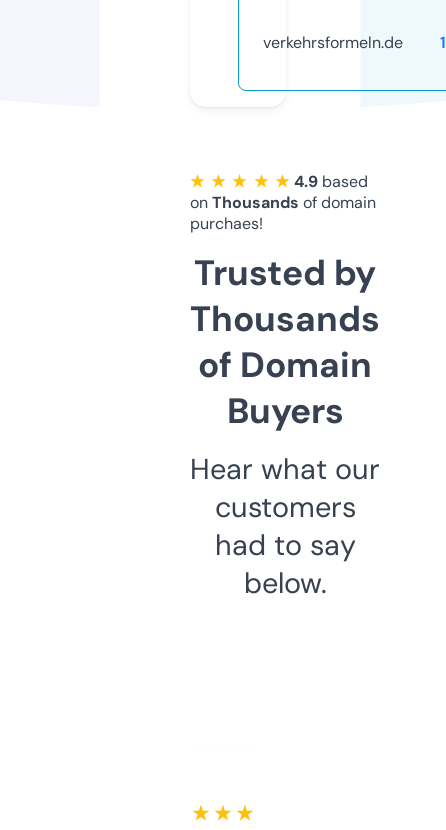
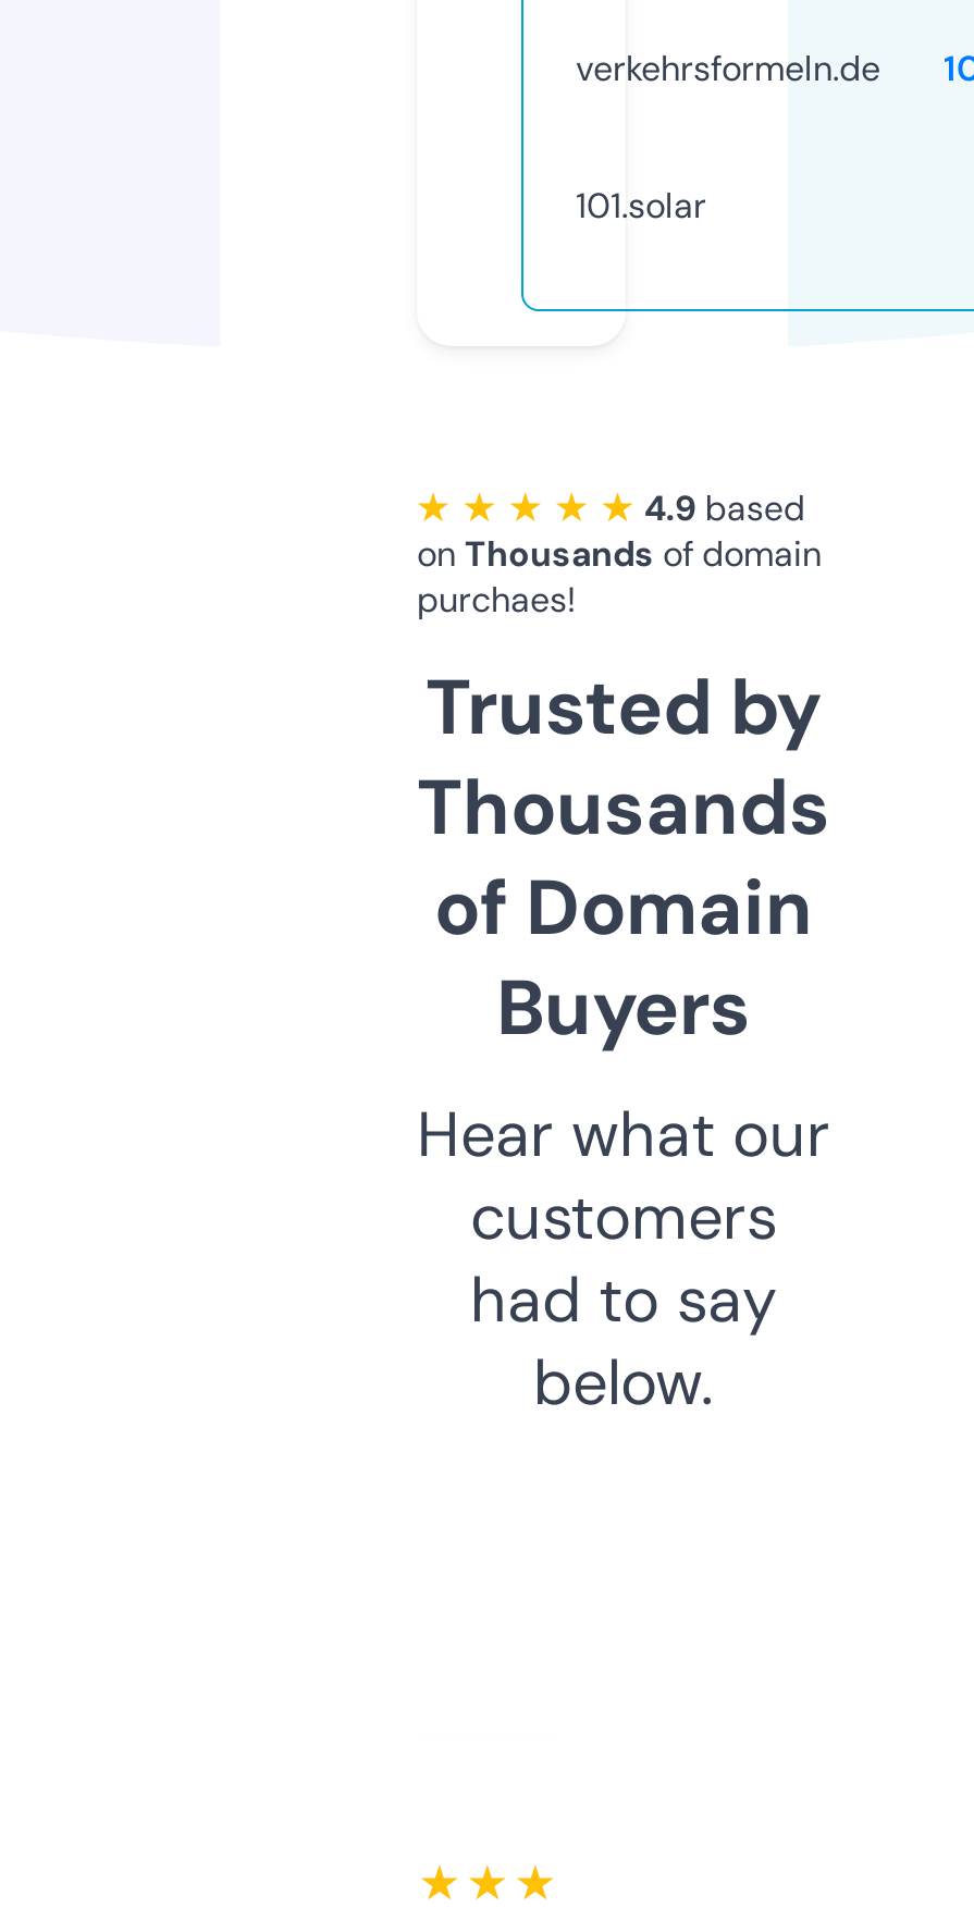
+ 101.solar
